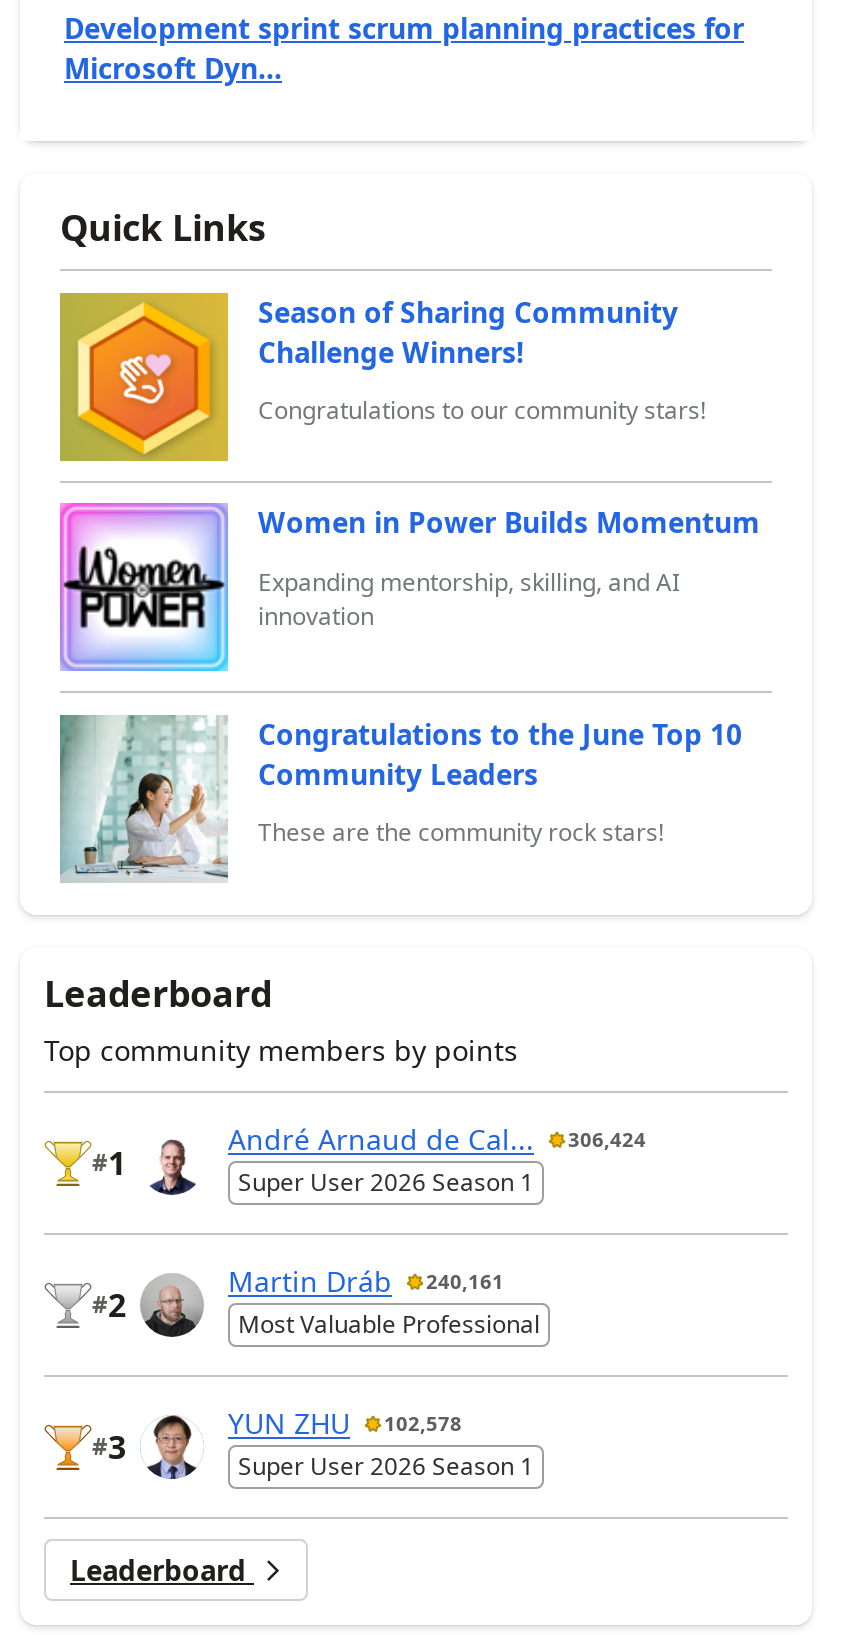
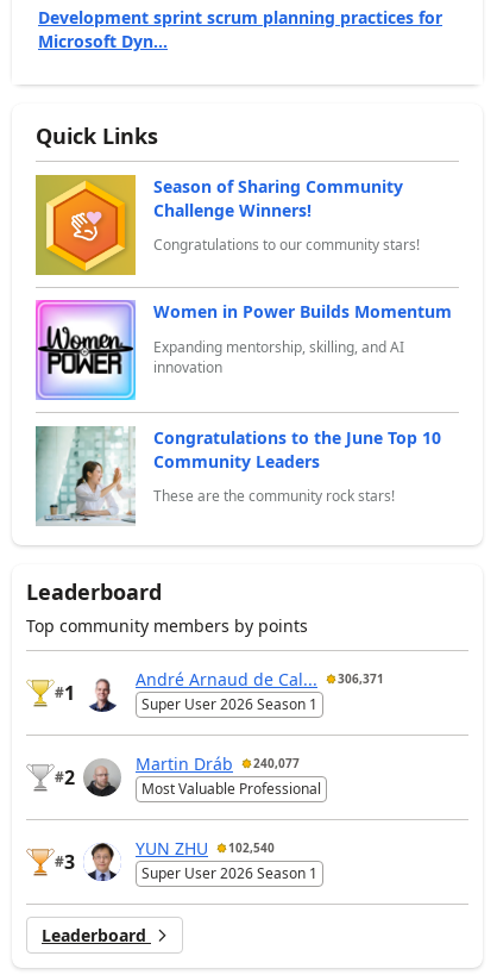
- André Arnaud de Cal... 306,424
+ André Arnaud de Cal... 306,371

- Martin Dráb 240,161
+ Martin Dráb 240,077

- YUN ZHU 102,578
+ YUN ZHU 102,540
